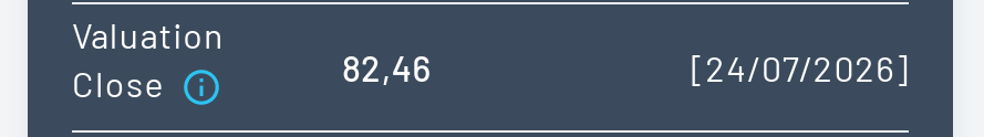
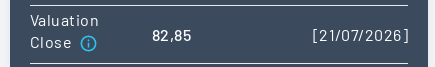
- 82,46
+ 82,85

- [24/07/2026]
+ [21/07/2026]
